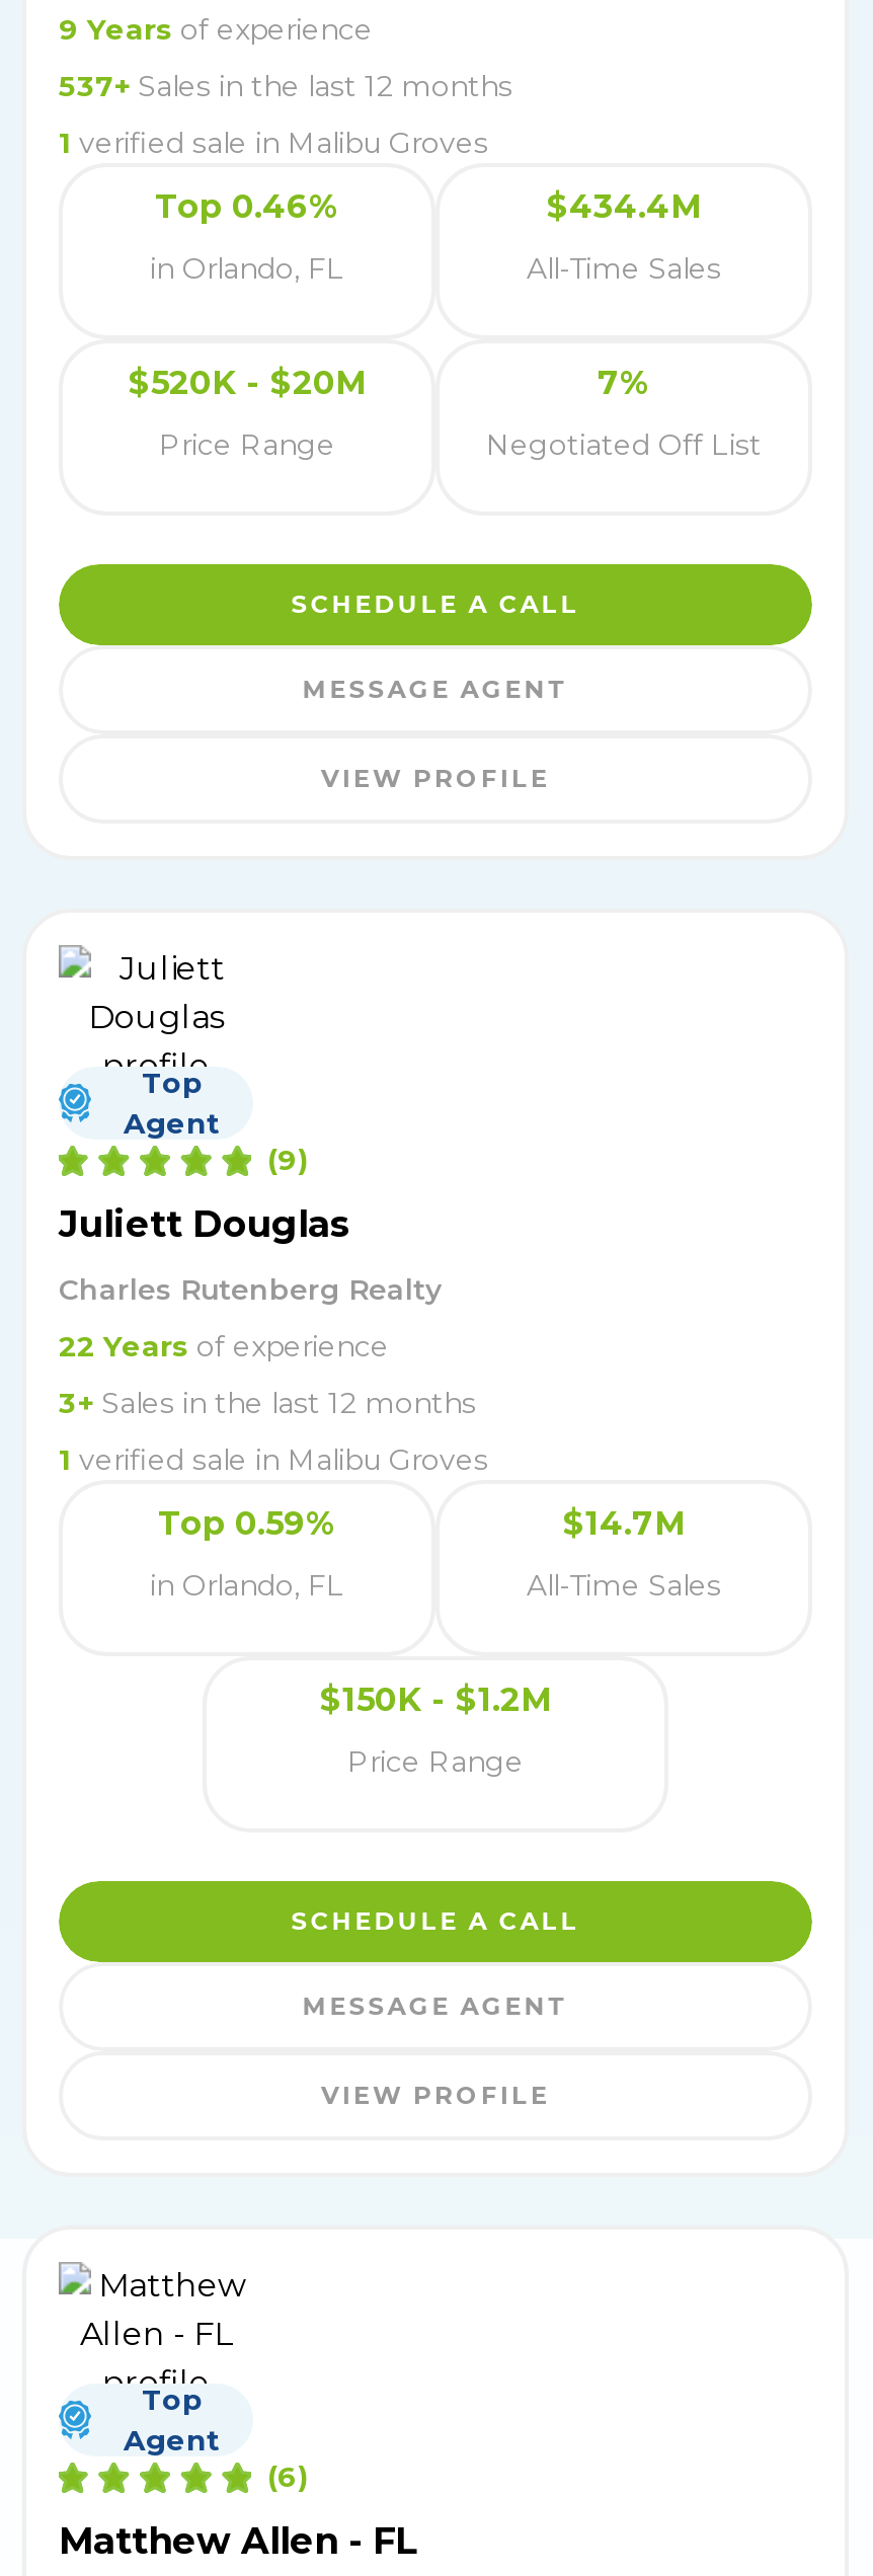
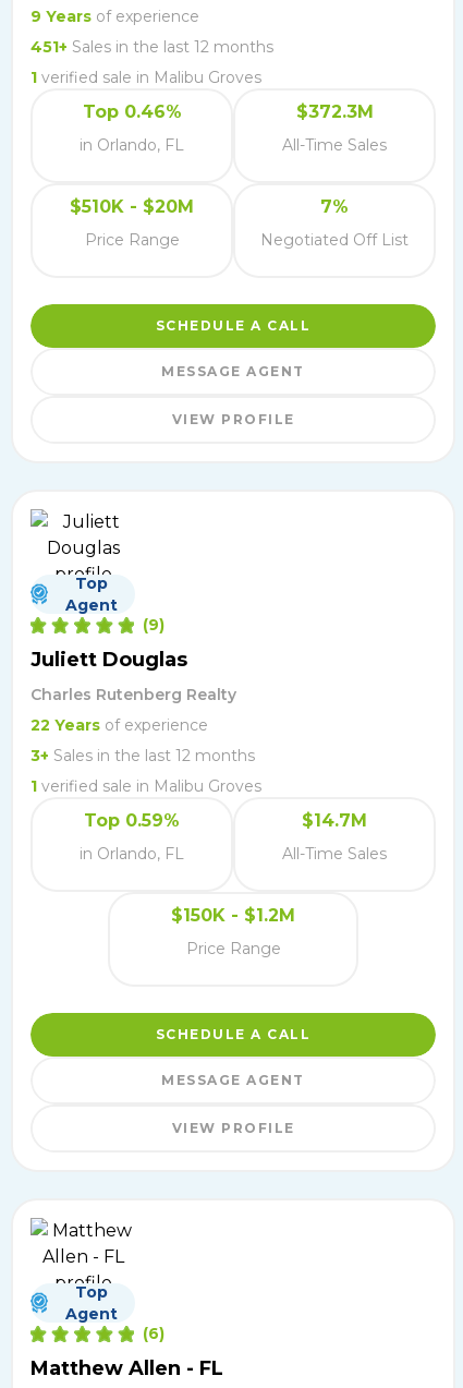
- 537+ Sales in the last 12 months
+ 451+ Sales in the last 12 months

- $434.4M
+ $372.3M

- $520K - $20M
+ $510K - $20M
